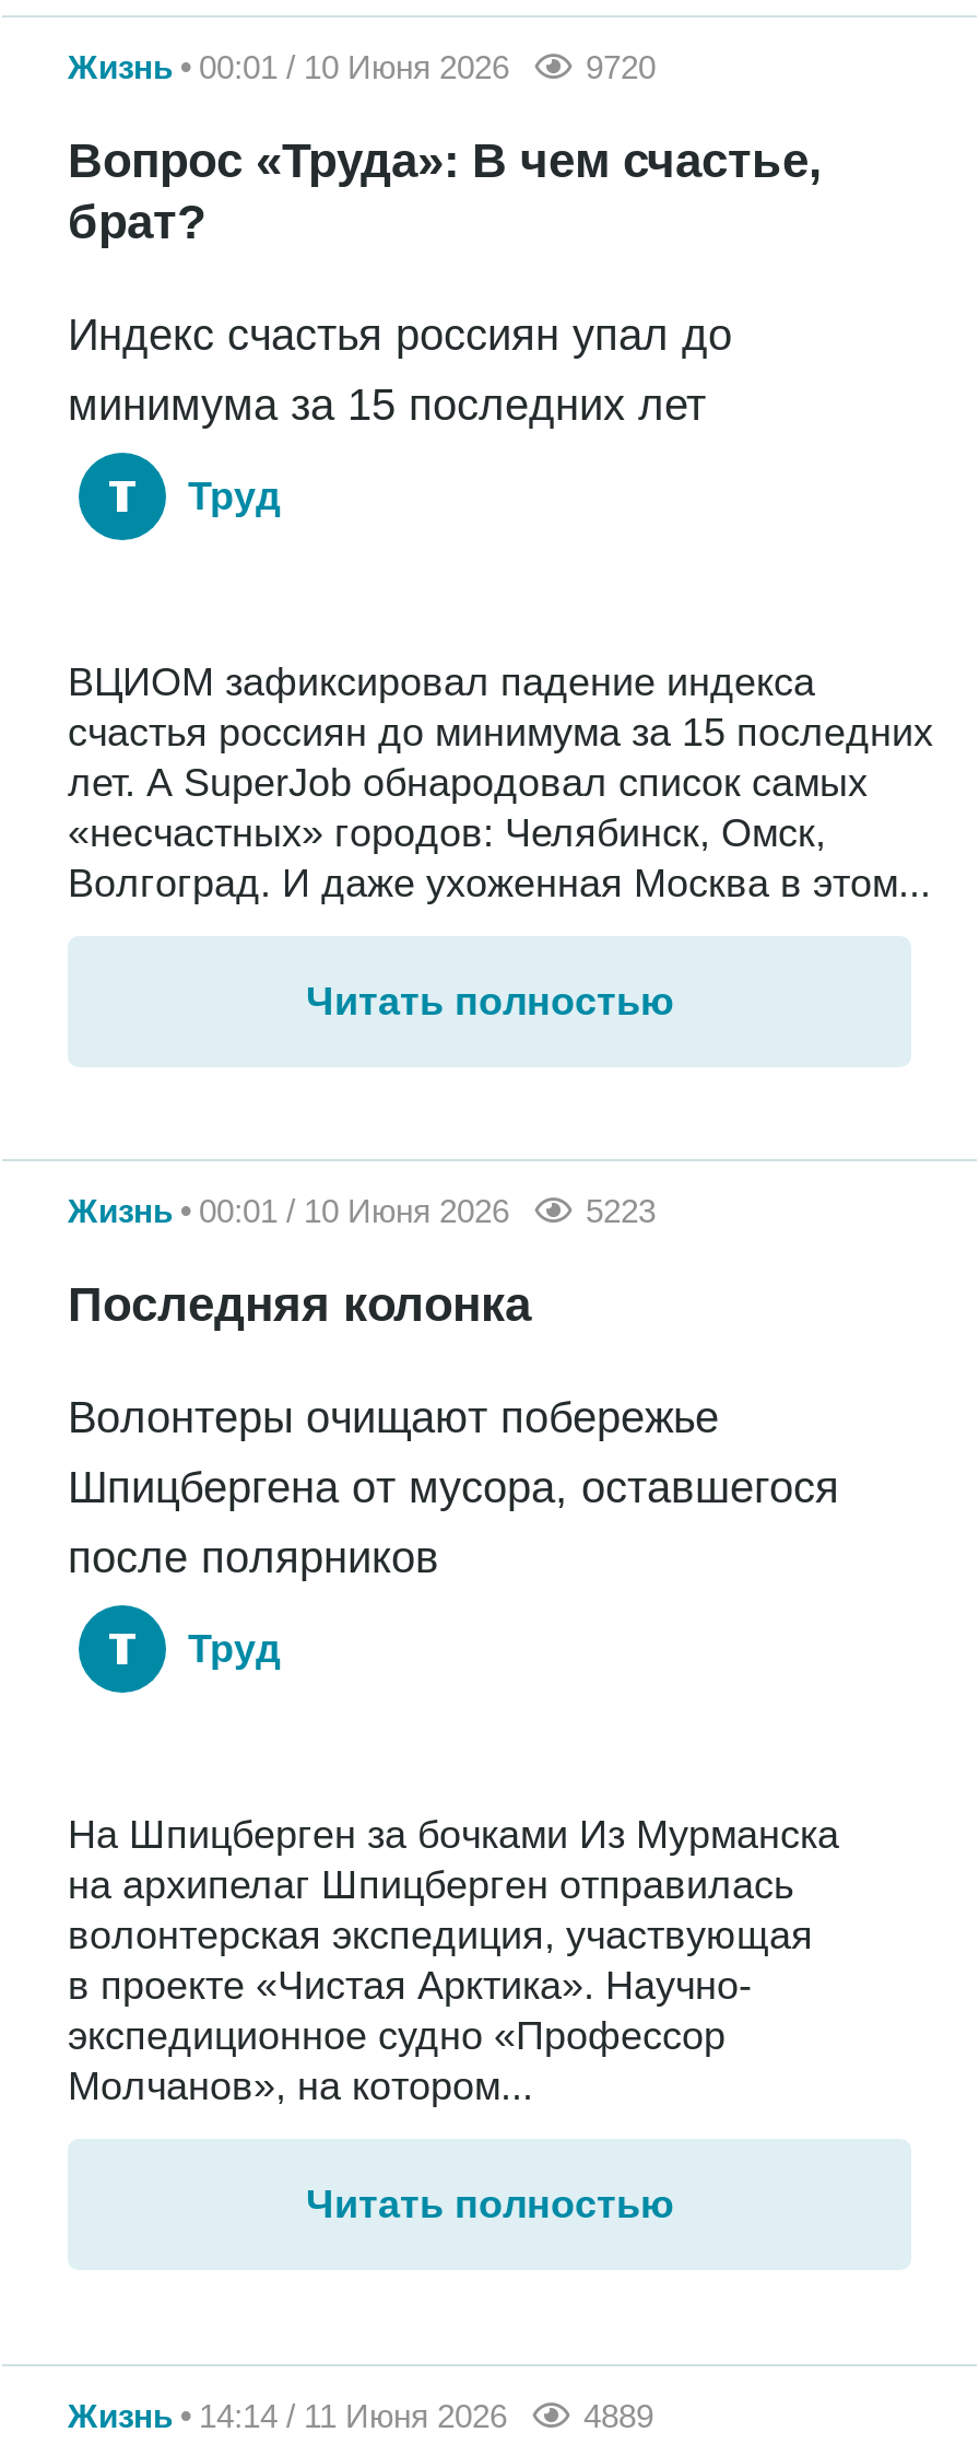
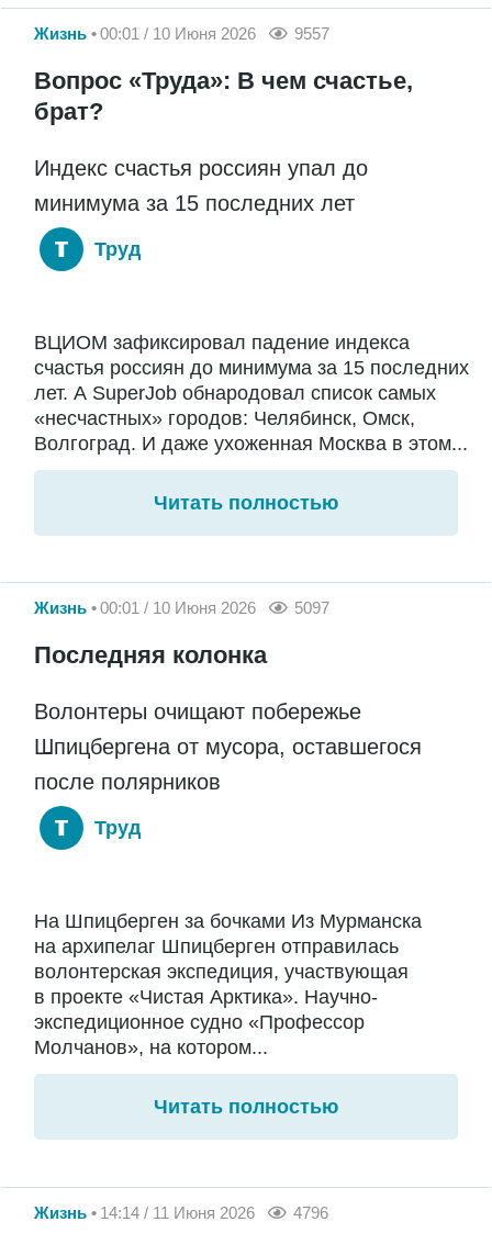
- 9720
+ 9557

- 5223
+ 5097

- 4889
+ 4796
